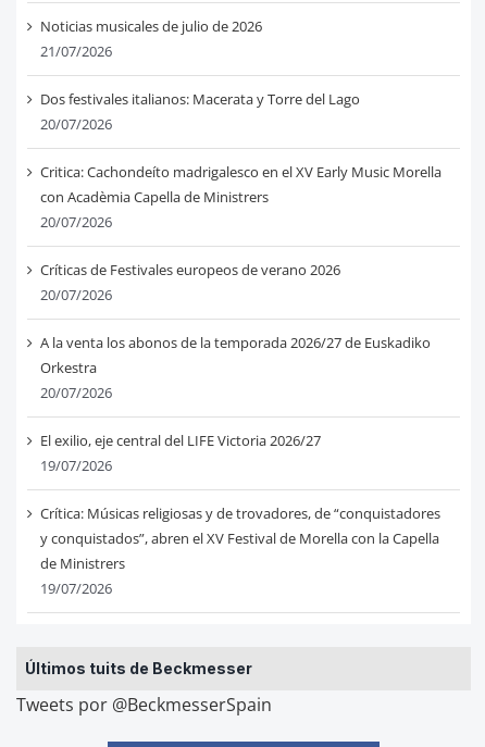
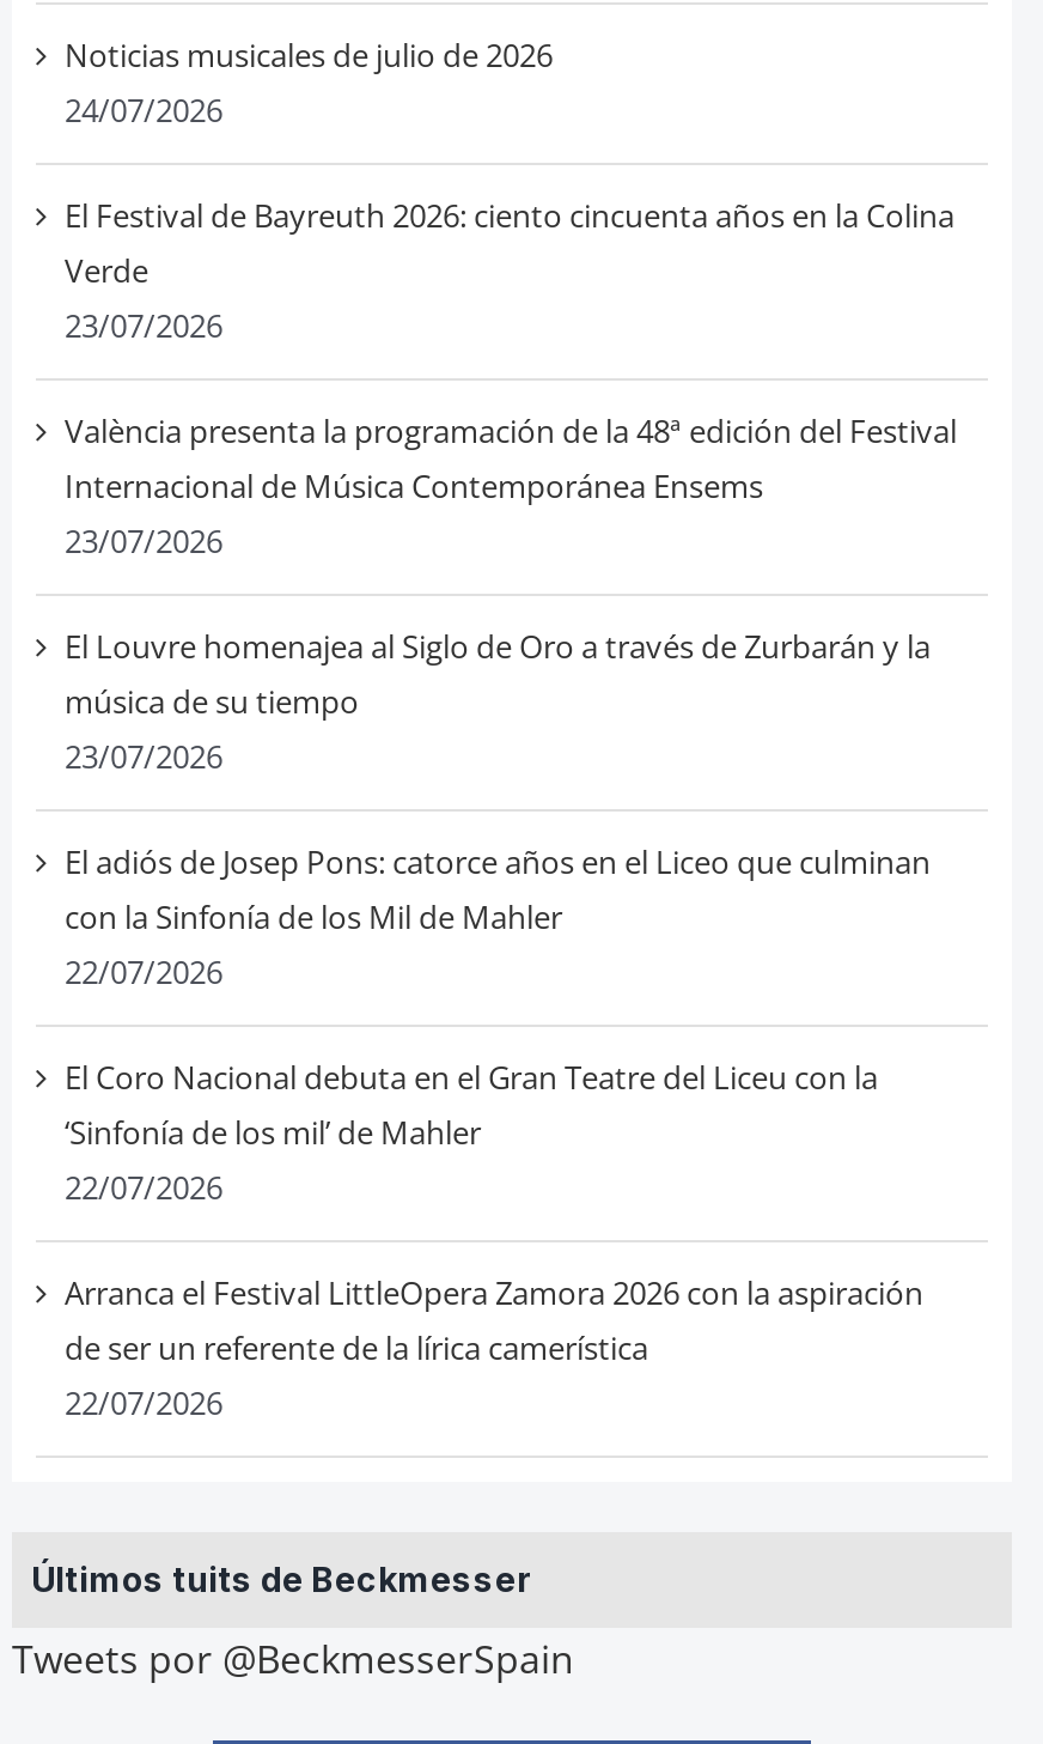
- 21/07/2026
+ 24/07/2026

- Dos festivales italianos: Macerata y Torre del Lago
- 20/07/2026
+ El Festival de Bayreuth 2026: ciento cincuenta años en la Colina
+ Verde
+ 23/07/2026

- Critica: Cachondeíto madrigalesco en el XV Early Music Morella
- con Acadèmia Capella de Ministrers
- 20/07/2026
+ València presenta la programación de la 48ª edición del Festival
+ Internacional de Música Contemporánea Ensems
+ 23/07/2026

- Críticas de Festivales europeos de verano 2026
- 20/07/2026
+ El Louvre homenajea al Siglo de Oro a través de Zurbarán y la
+ música de su tiempo
+ 23/07/2026

- A la venta los abonos de la temporada 2026/27 de Euskadiko
- Orkestra
- 20/07/2026
+ El adiós de Josep Pons: catorce años en el Liceo que culminan
+ con la Sinfonía de los Mil de Mahler
+ 22/07/2026

- El exilio, eje central del LIFE Victoria 2026/27
- 19/07/2026
+ El Coro Nacional debuta en el Gran Teatre del Liceu con la
+ ‘Sinfonía de los mil’ de Mahler
+ 22/07/2026

- Crítica: Músicas religiosas y de trovadores, de “conquistadores
- y conquistados”, abren el XV Festival de Morella con la Capella
- de Ministrers
- 19/07/2026
+ Arranca el Festival LittleOpera Zamora 2026 con la aspiración
+ de ser un referente de la lírica camerística
+ 22/07/2026
